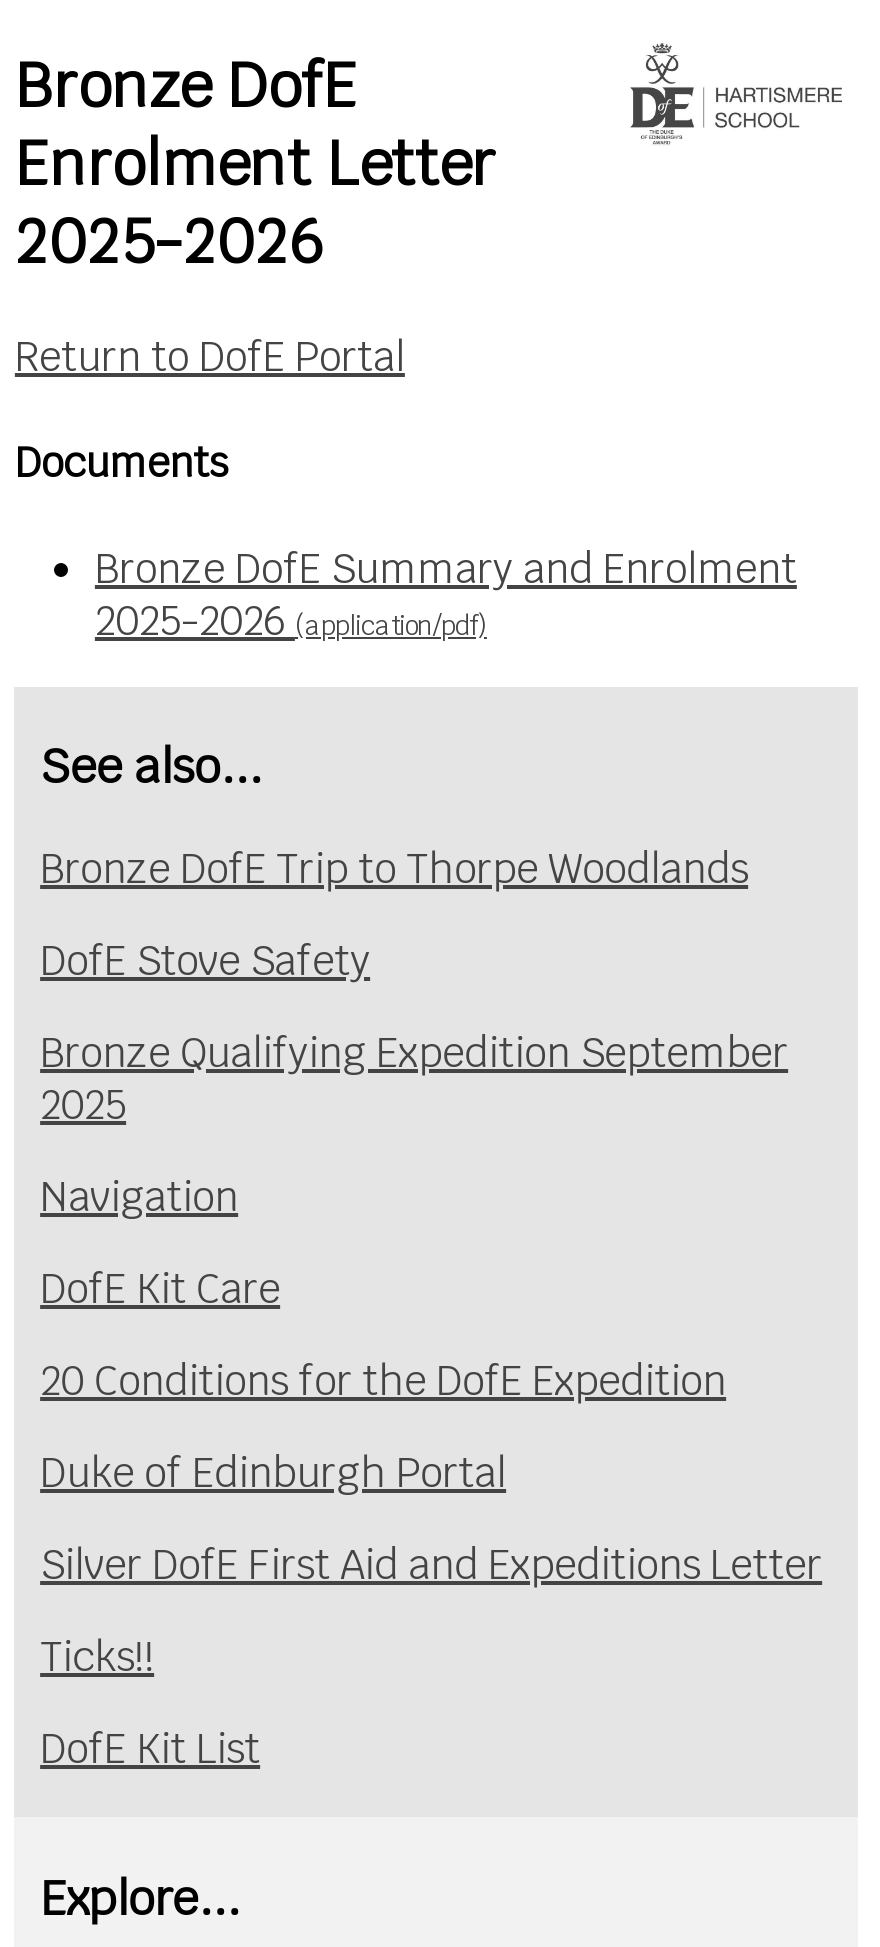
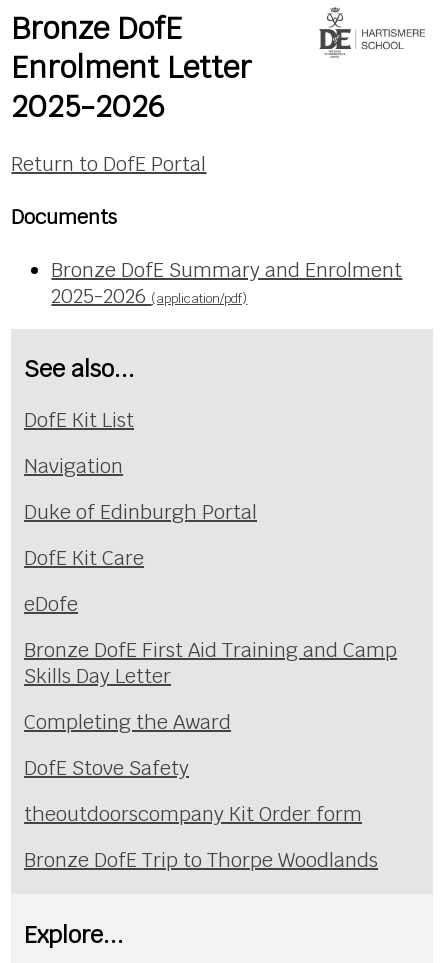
moved down: Bronze DofE Trip to Thorpe Woodlands

moved down: DofE Stove Safety

- Bronze Qualifying Expedition September
- 2025
- 20 Conditions for the DofE Expedition
- Silver DofE First Aid and Expeditions Letter
- Ticks!!

moved down: Navigation | Duke of Edinburgh Portal | DofE Kit Care

moved up: DofE Kit List

+ eDofe
+ Bronze DofE First Aid Training and Camp
+ Skills Day Letter
+ Completing the Award
+ theoutdoorscompany Kit Order form
